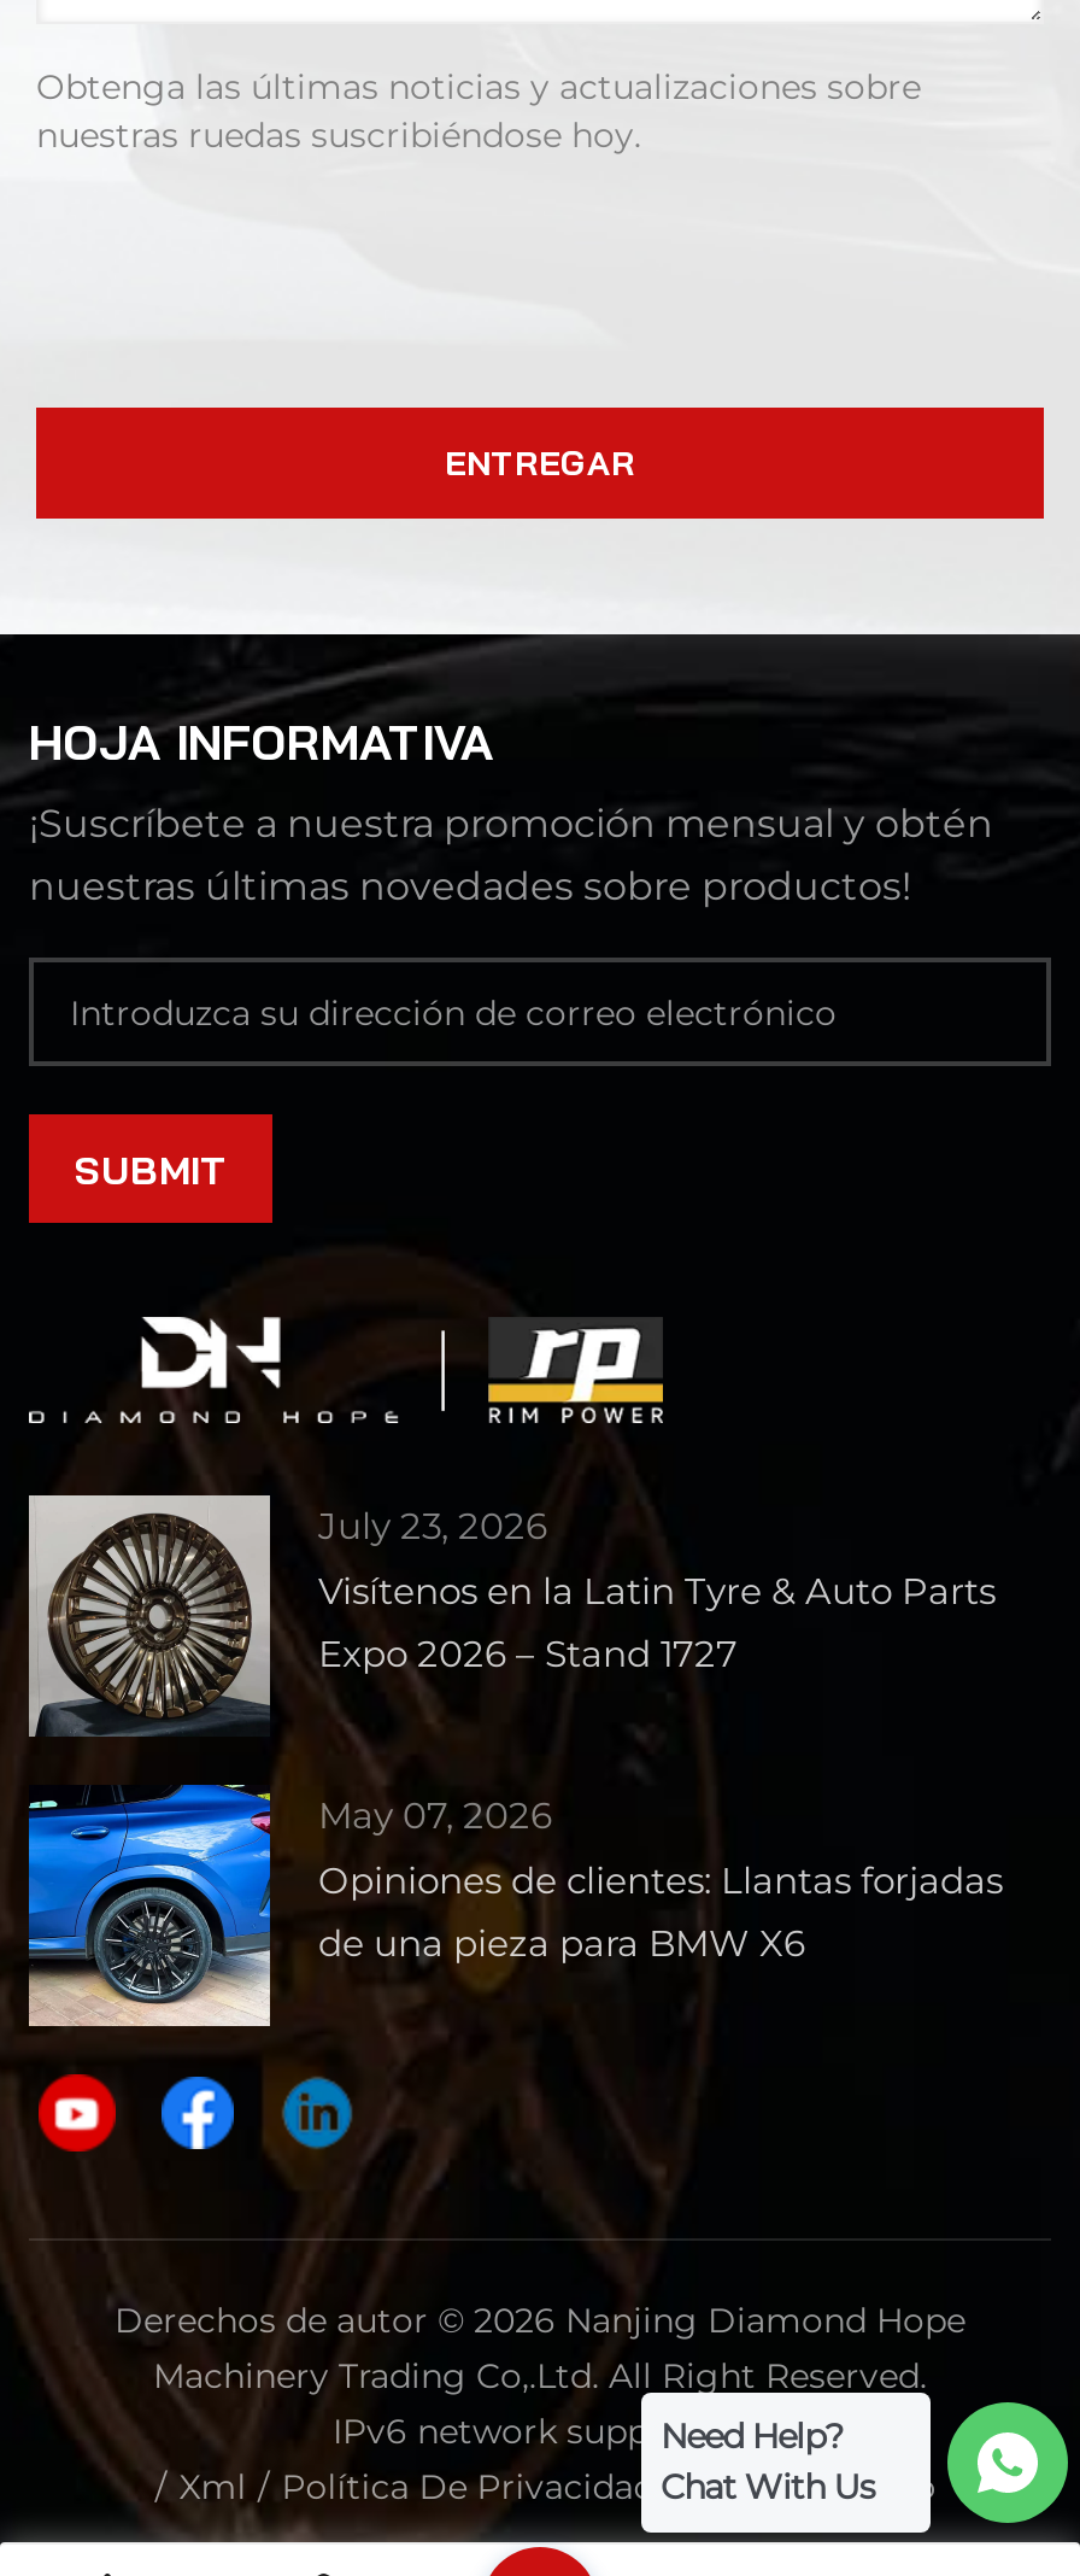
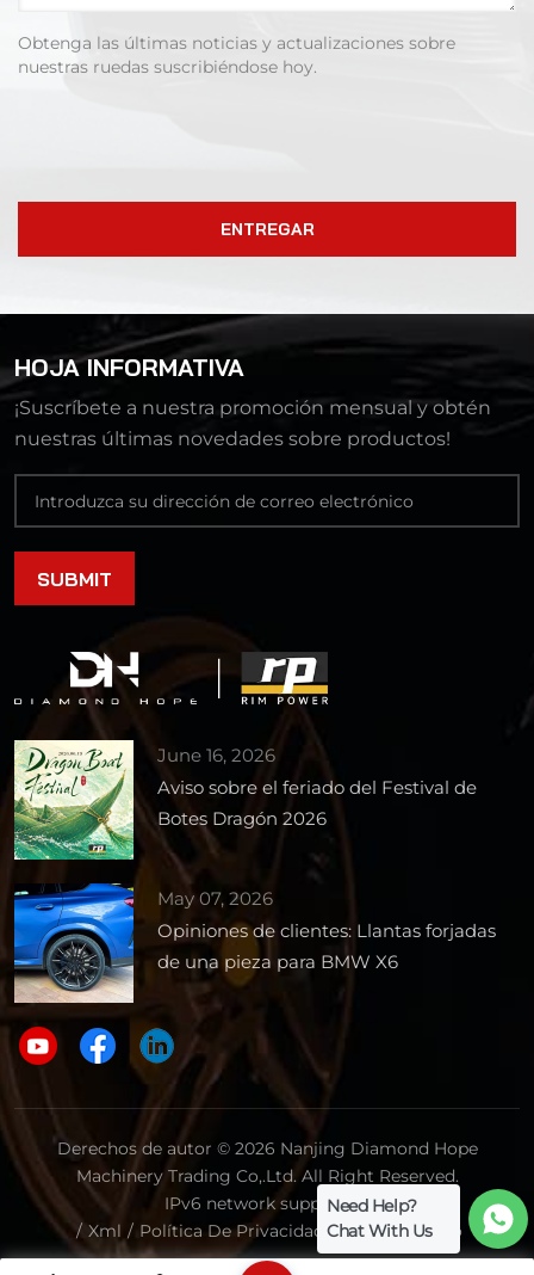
- [image]
- July 23, 2026
- Visítenos en la Latin Tyre & Auto Parts
- Expo 2026 – Stand 1727
+ [image]
+ June 16, 2026
+ Aviso sobre el feriado del Festival de
+ Botes Dragón 2026
